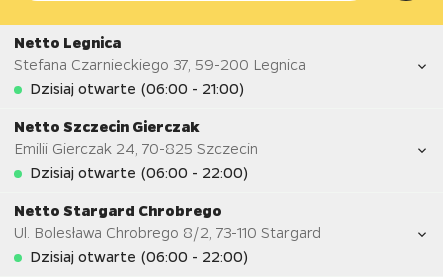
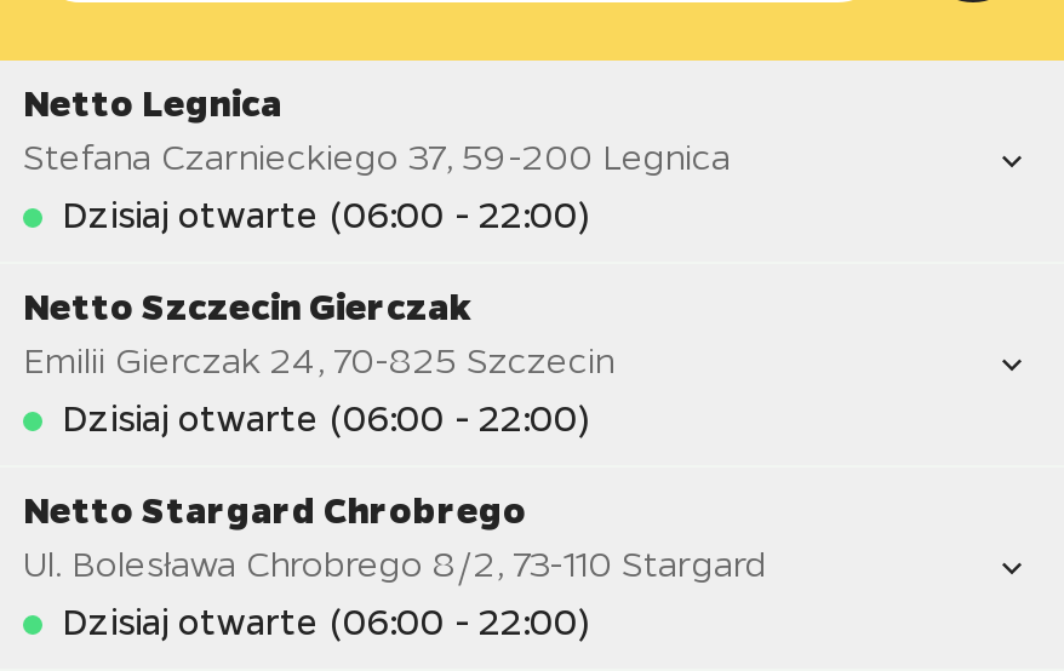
- Dzisiaj otwarte (06:00 - 21:00)
+ Dzisiaj otwarte (06:00 - 22:00)
